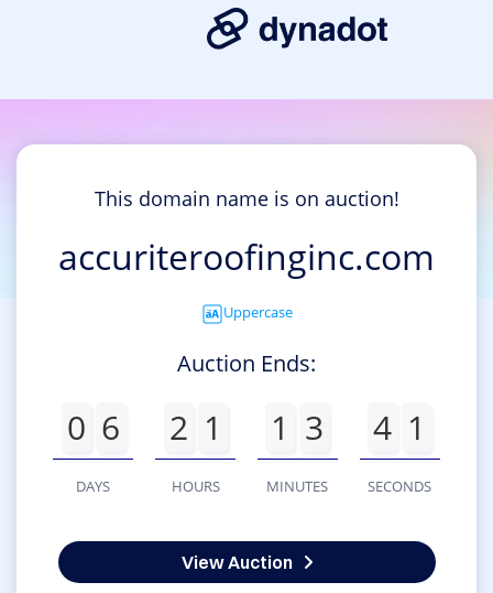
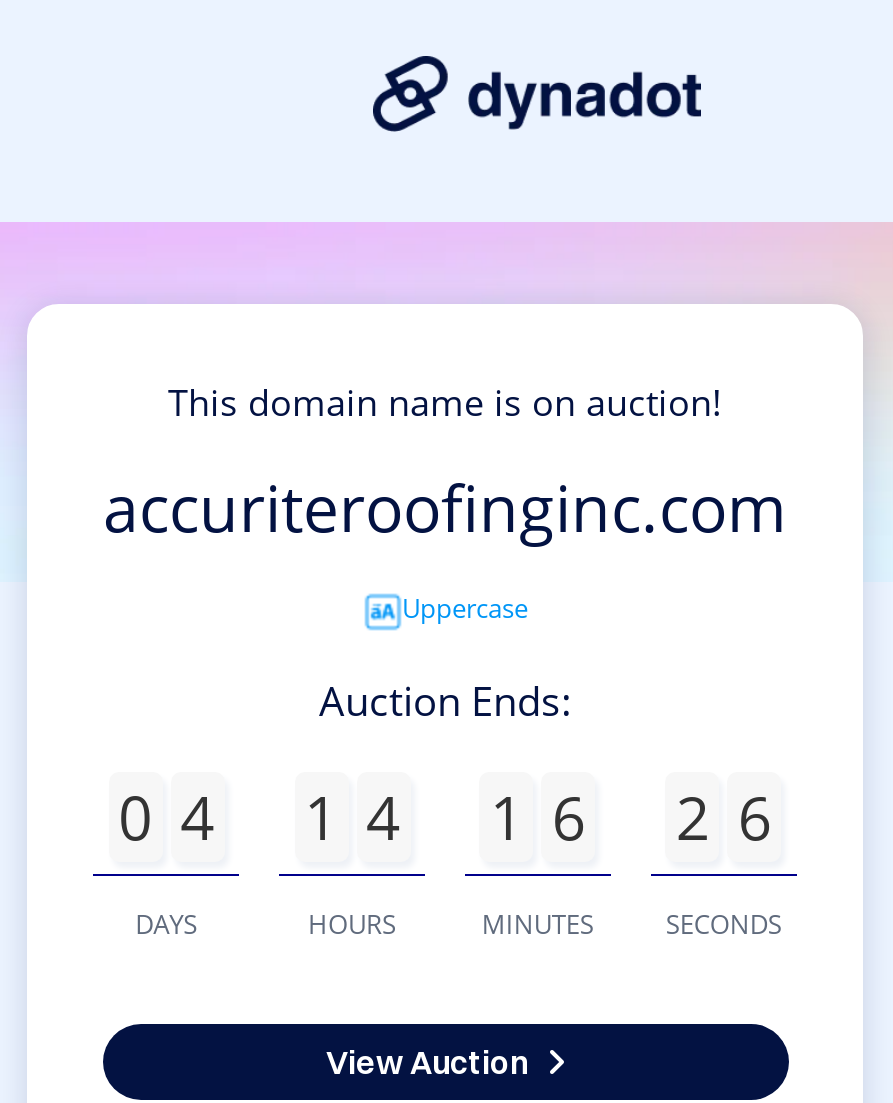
- 0 6
+ 0 4

- 2 1
+ 1 4

- 1 3
+ 1 6

- 4 1
+ 2 6
